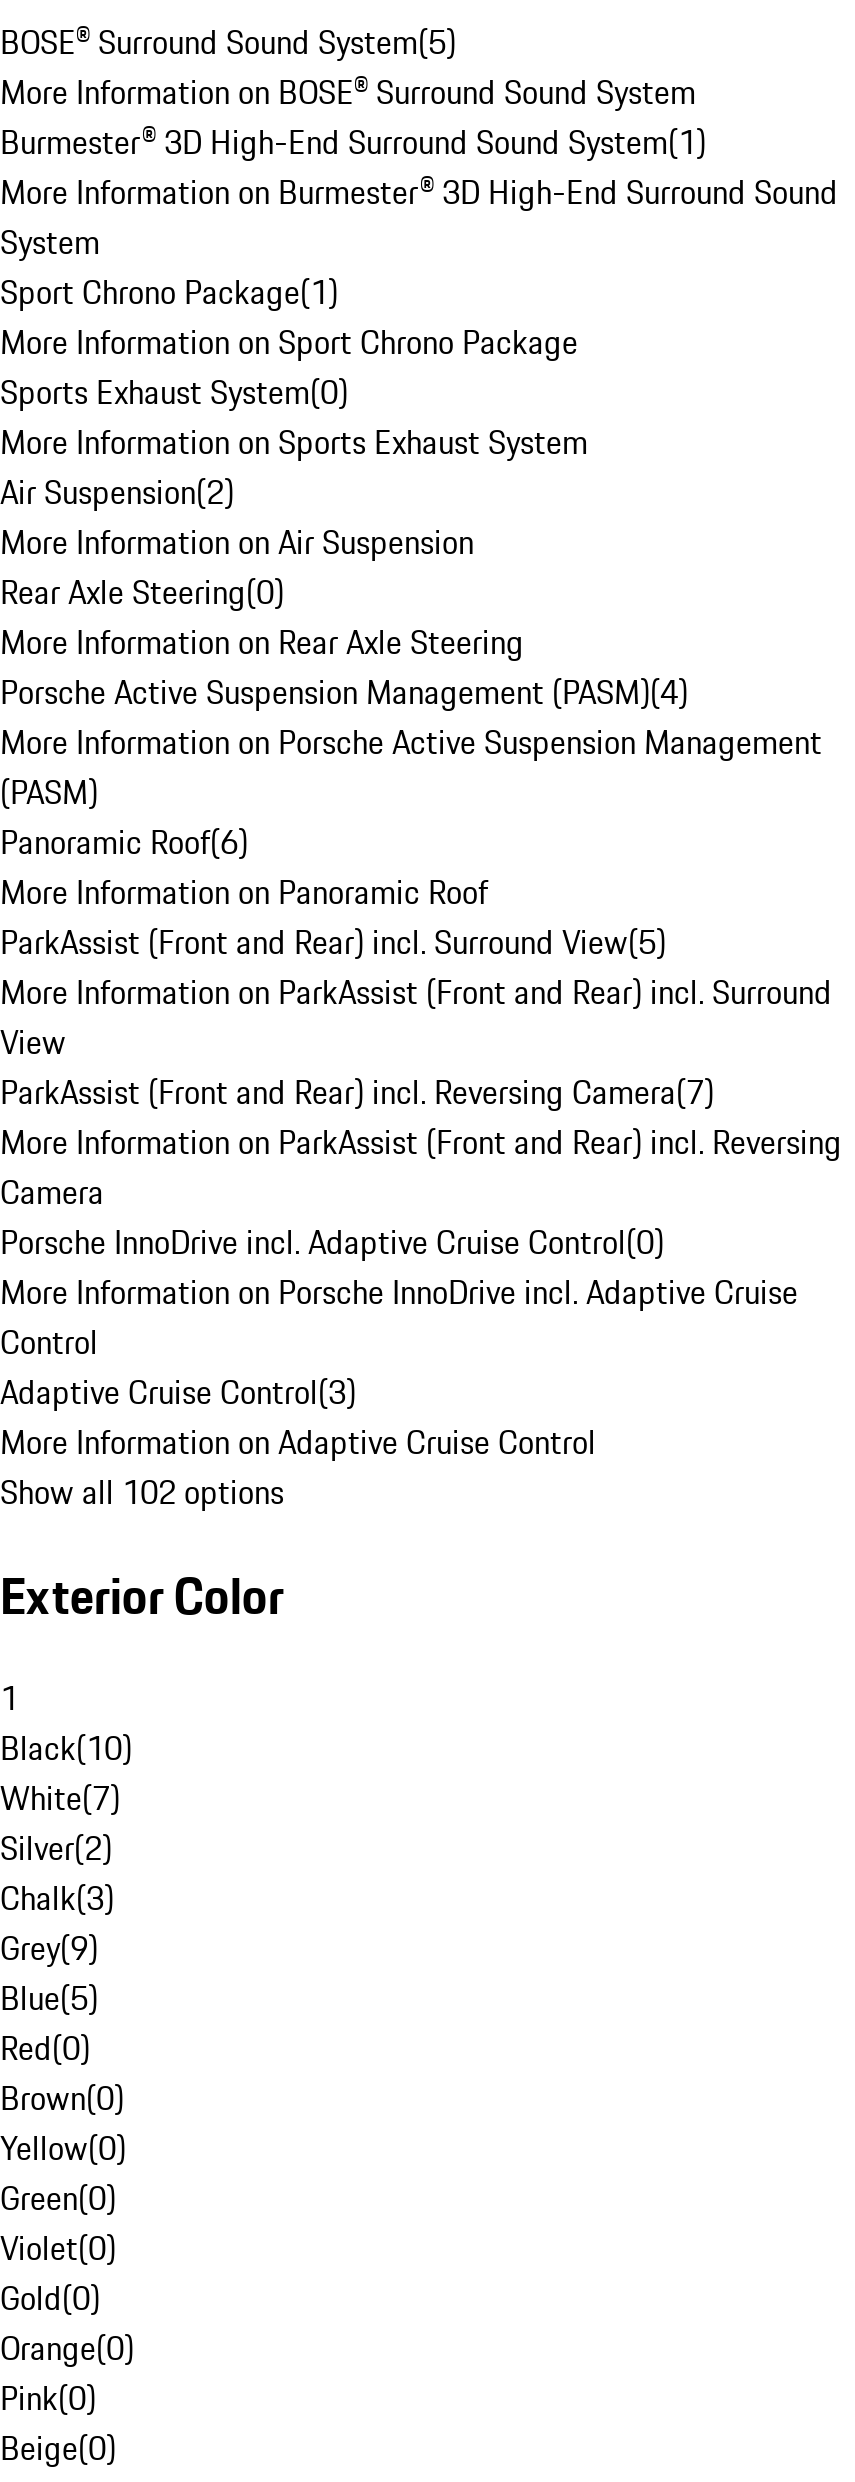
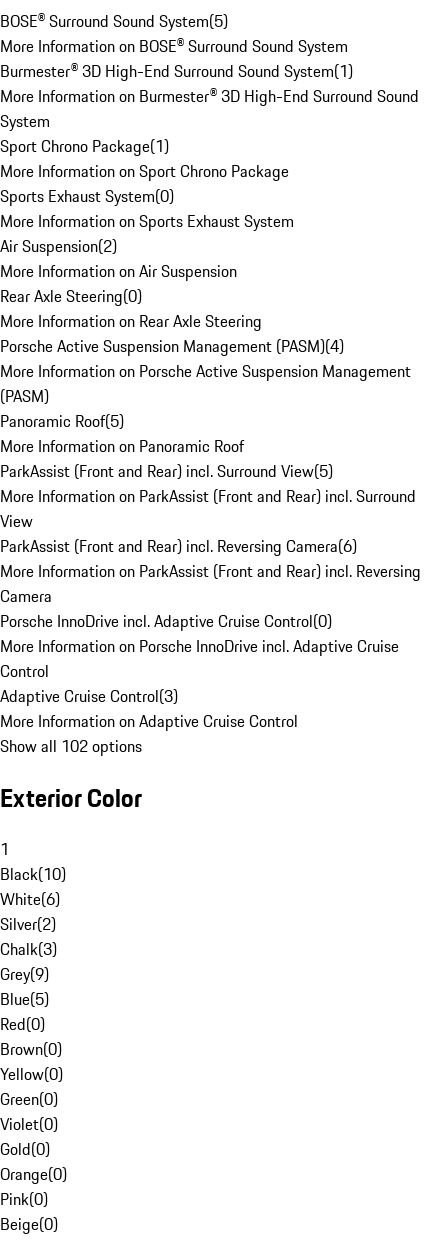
- Panoramic Roof(6)
+ Panoramic Roof(5)

- ParkAssist (Front and Rear) incl. Reversing Camera(7)
+ ParkAssist (Front and Rear) incl. Reversing Camera(6)

- White(7)
+ White(6)
